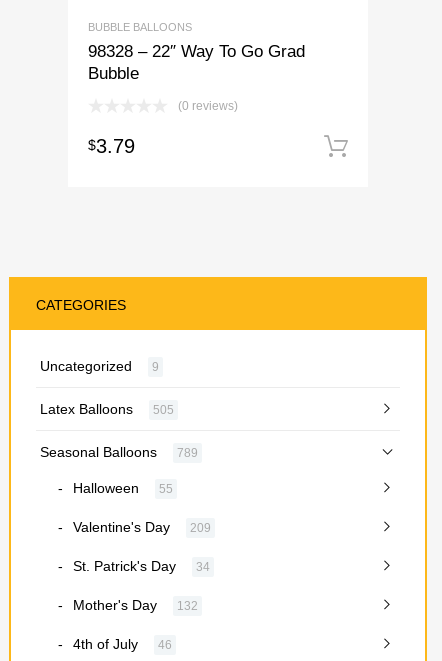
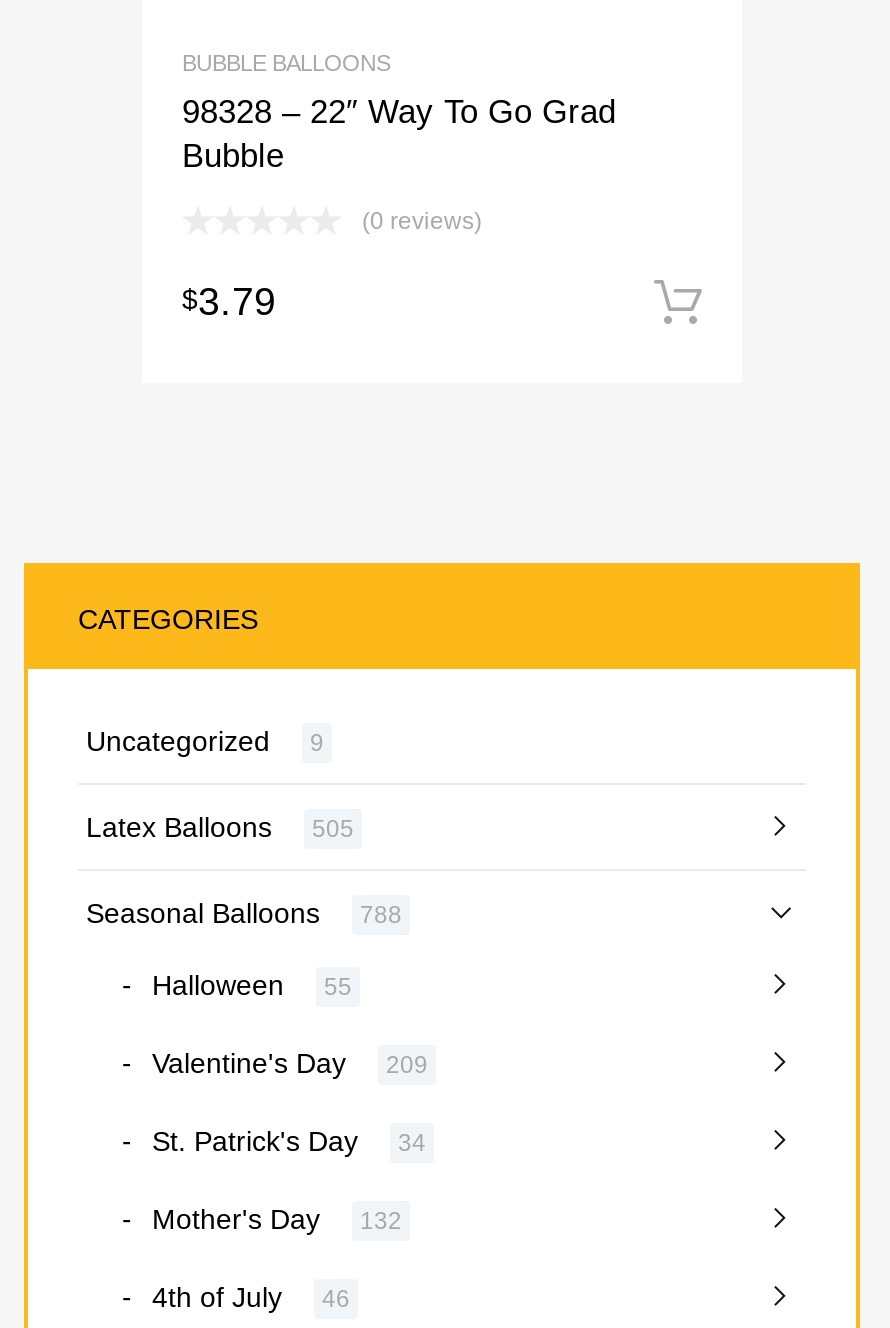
- Seasonal Balloons 789
+ Seasonal Balloons 788
